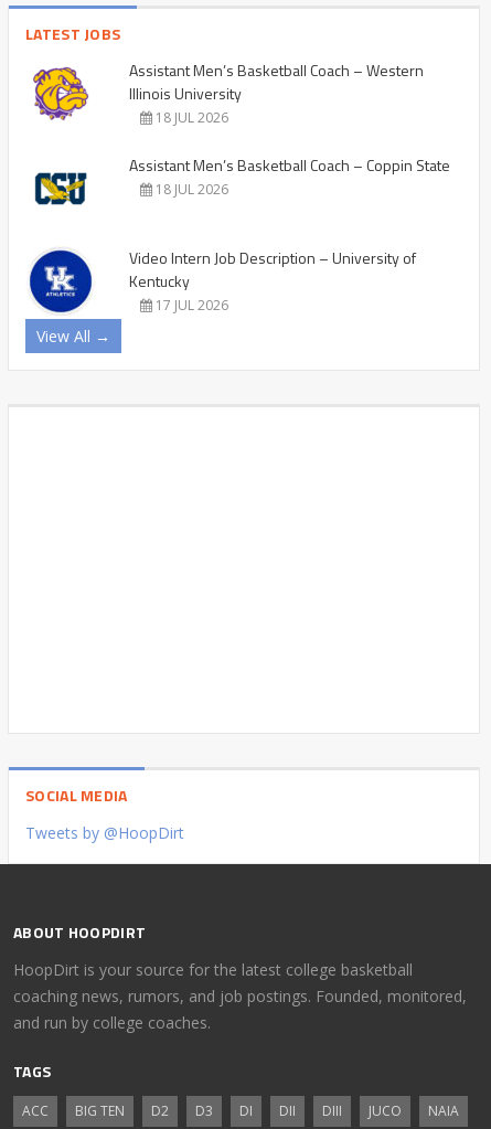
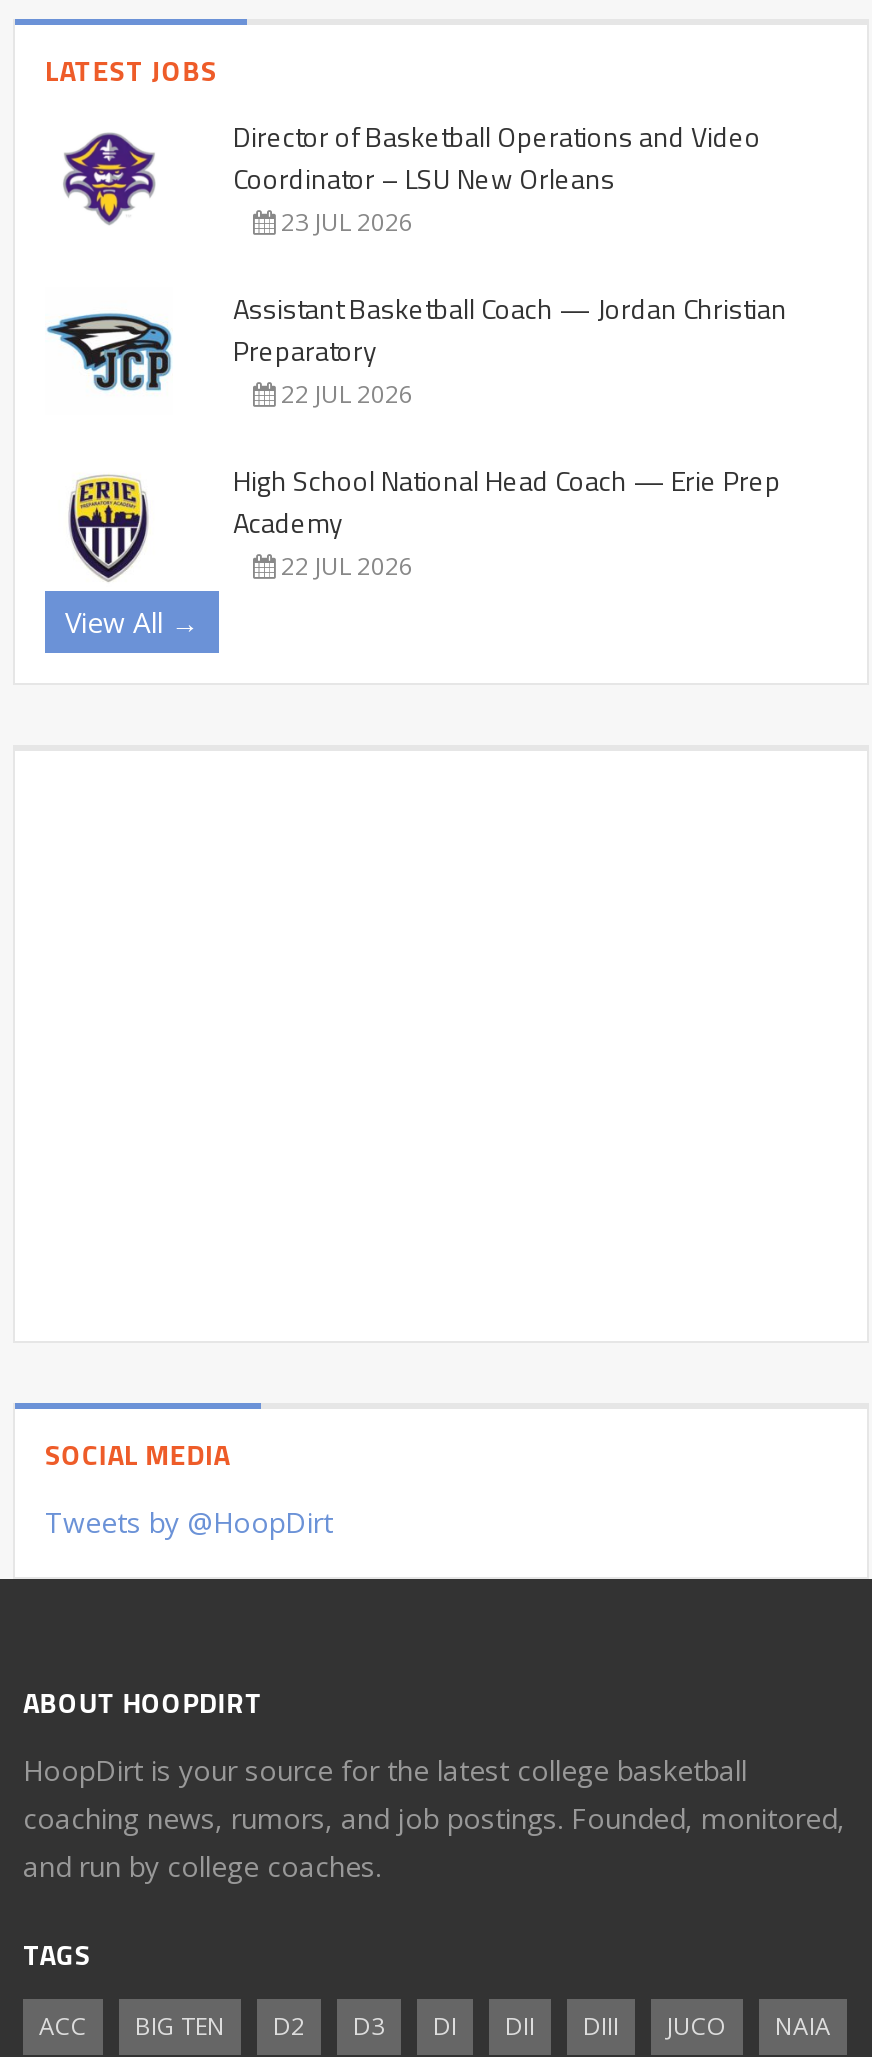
- [image]
- Assistant Men’s Basketball Coach – Western
- Illinois University
- 18 JUL 2026
+ [image]
+ Director of Basketball Operations and Video
+ Coordinator – LSU New Orleans
+ 23 JUL 2026

- [image]
- Assistant Men’s Basketball Coach – Coppin State
- 18 JUL 2026
+ [image]
+ Assistant Basketball Coach — Jordan Christian
+ Preparatory
+ 22 JUL 2026

- [image]
- Video Intern Job Description – University of
- Kentucky
- 17 JUL 2026
+ [image]
+ High School National Head Coach — Erie Prep
+ Academy
+ 22 JUL 2026
